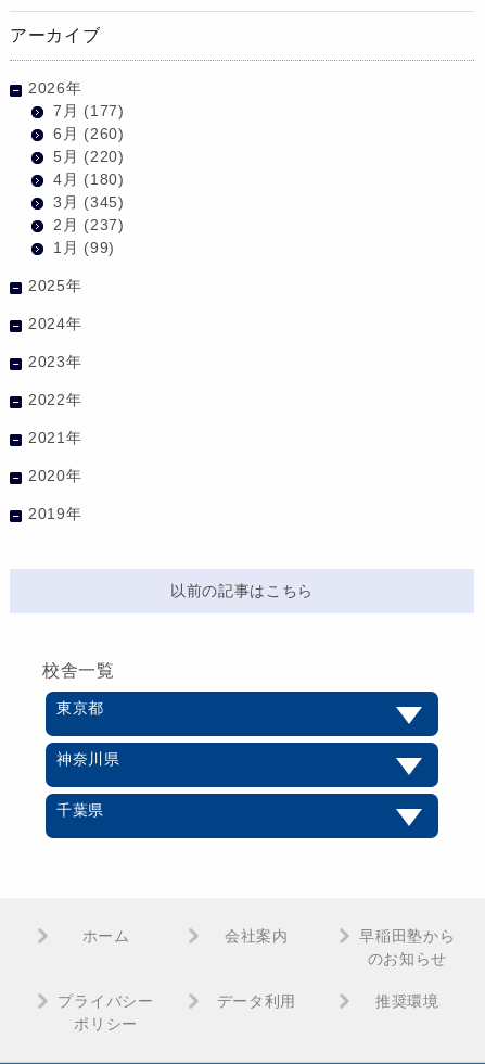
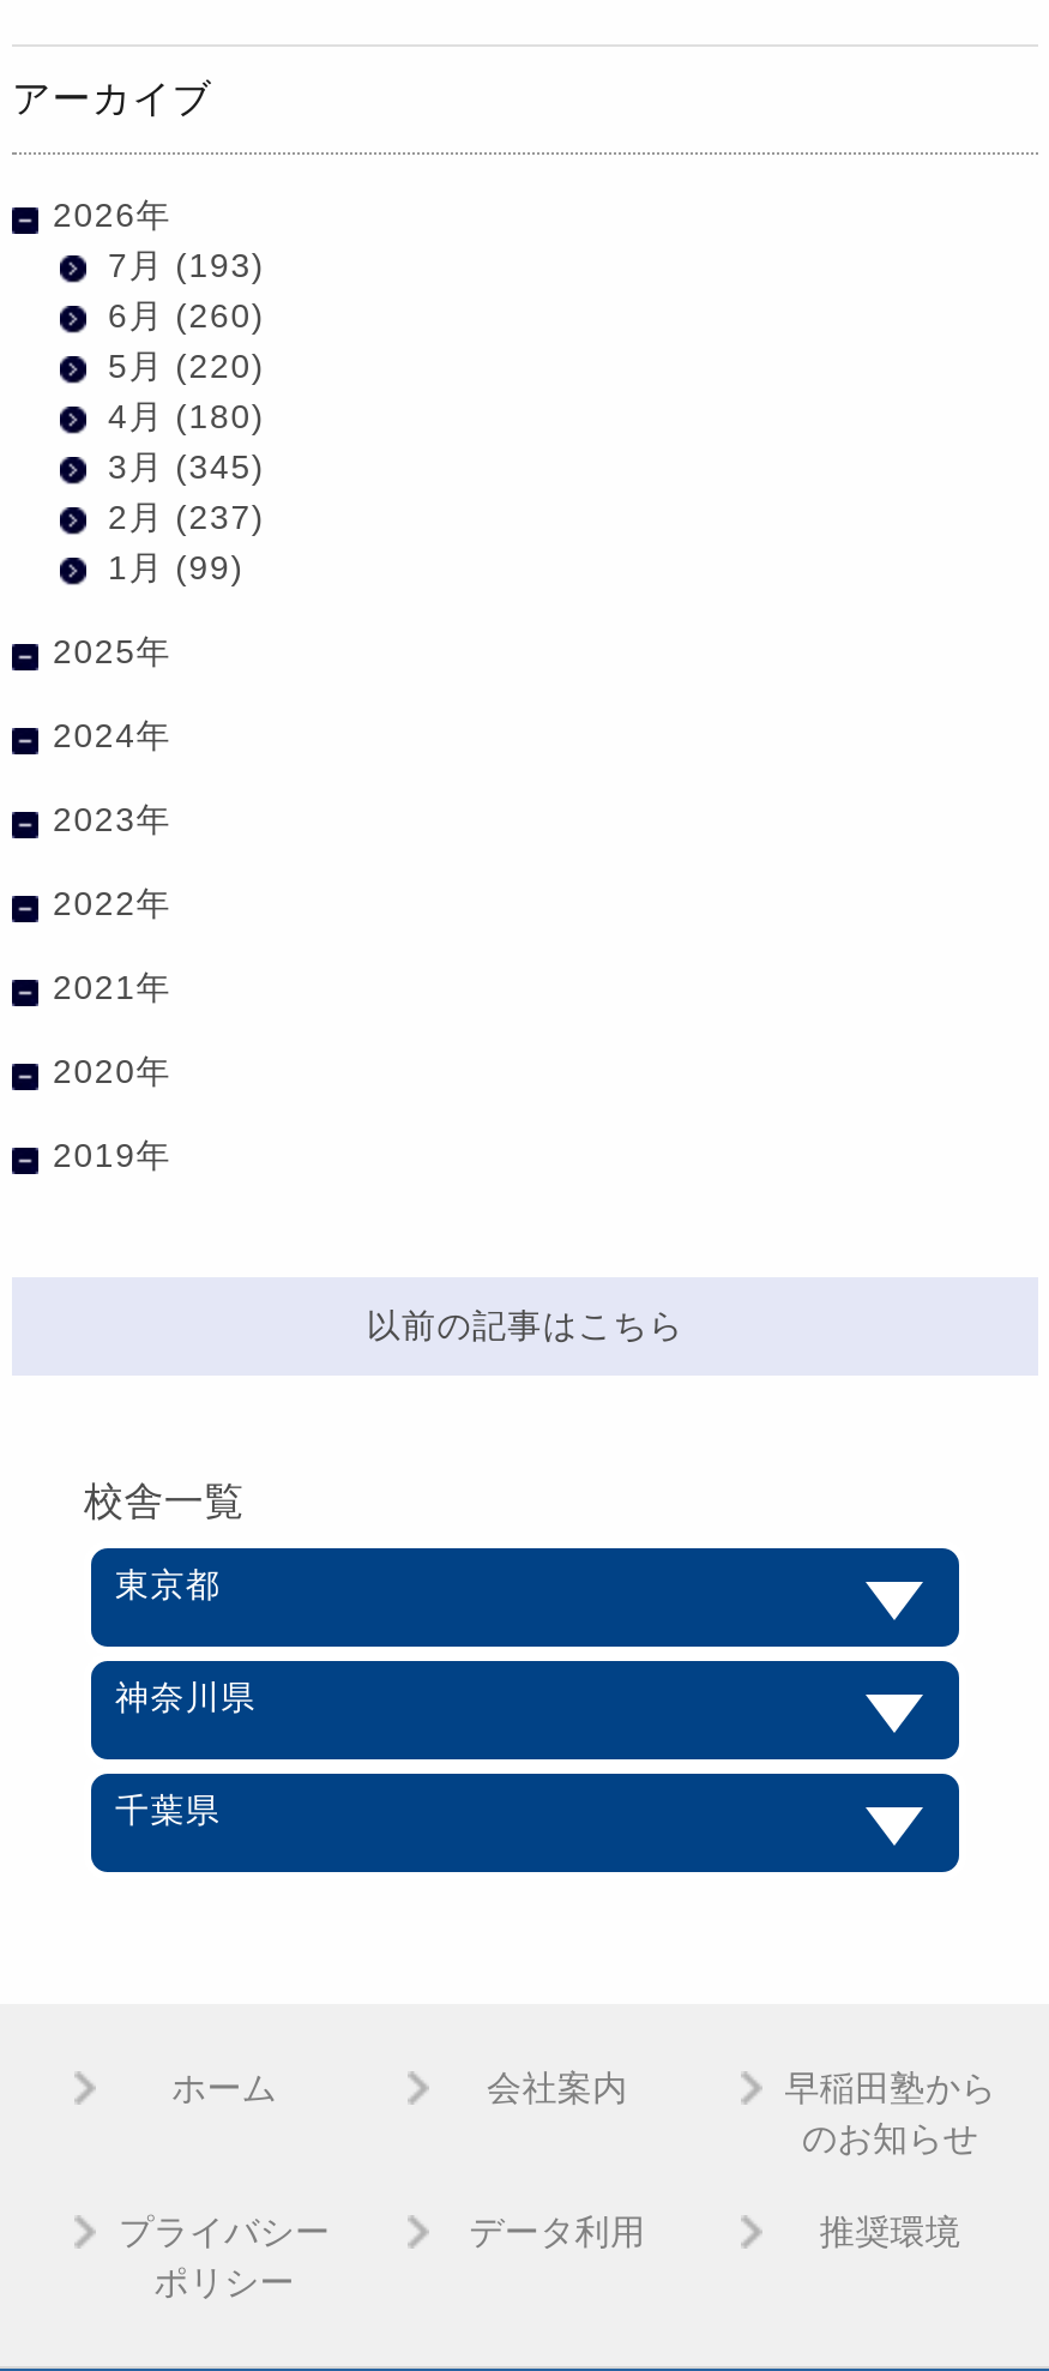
- 7月(177)
+ 7月(193)
